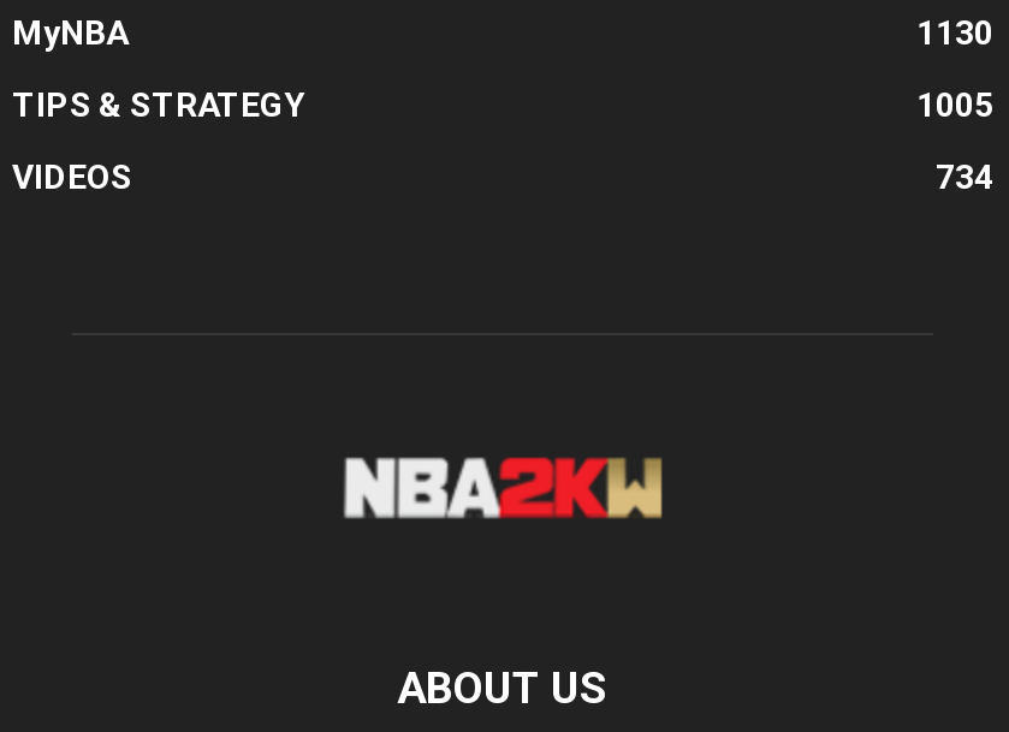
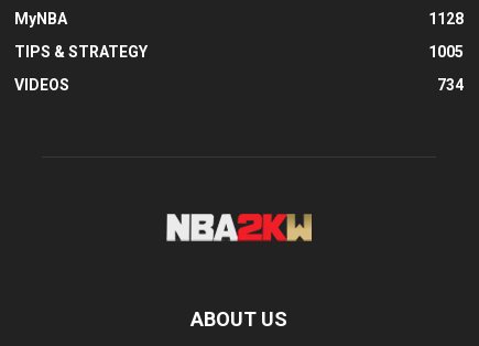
- 1130
+ 1128
